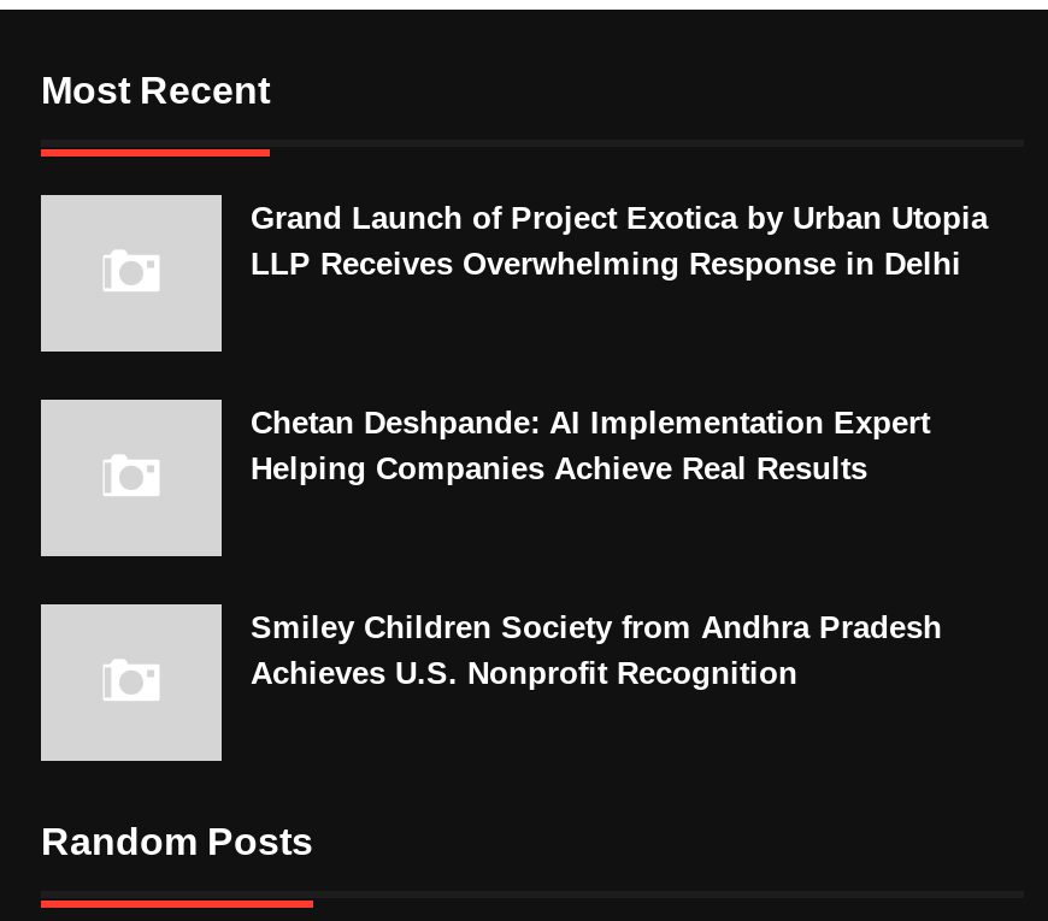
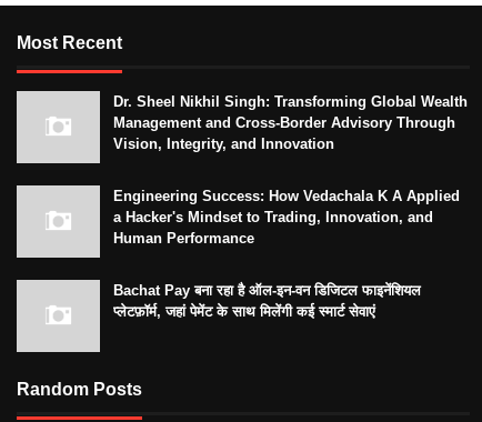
- Grand Launch of Project Exotica by Urban Utopia
- LLP Receives Overwhelming Response in Delhi
+ Dr. Sheel Nikhil Singh: Transforming Global Wealth
+ Management and Cross-Border Advisory Through
+ Vision, Integrity, and Innovation

- Chetan Deshpande: AI Implementation Expert
- Helping Companies Achieve Real Results
+ Engineering Success: How Vedachala K A Applied
+ a Hacker's Mindset to Trading, Innovation, and
+ Human Performance

- Smiley Children Society from Andhra Pradesh
- Achieves U.S. Nonprofit Recognition
+ Bachat Pay बना रहा है ऑल-इन-वन डिजिटल फाइनेंशियल
+ प्लेटफ़ॉर्म, जहां पेमेंट के साथ मिलेंगी कई स्मार्ट सेवाएं
